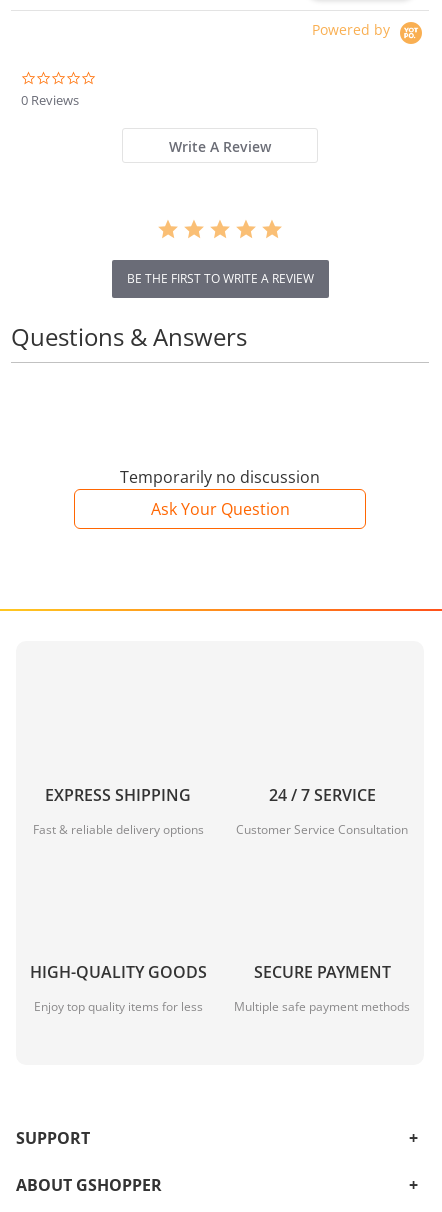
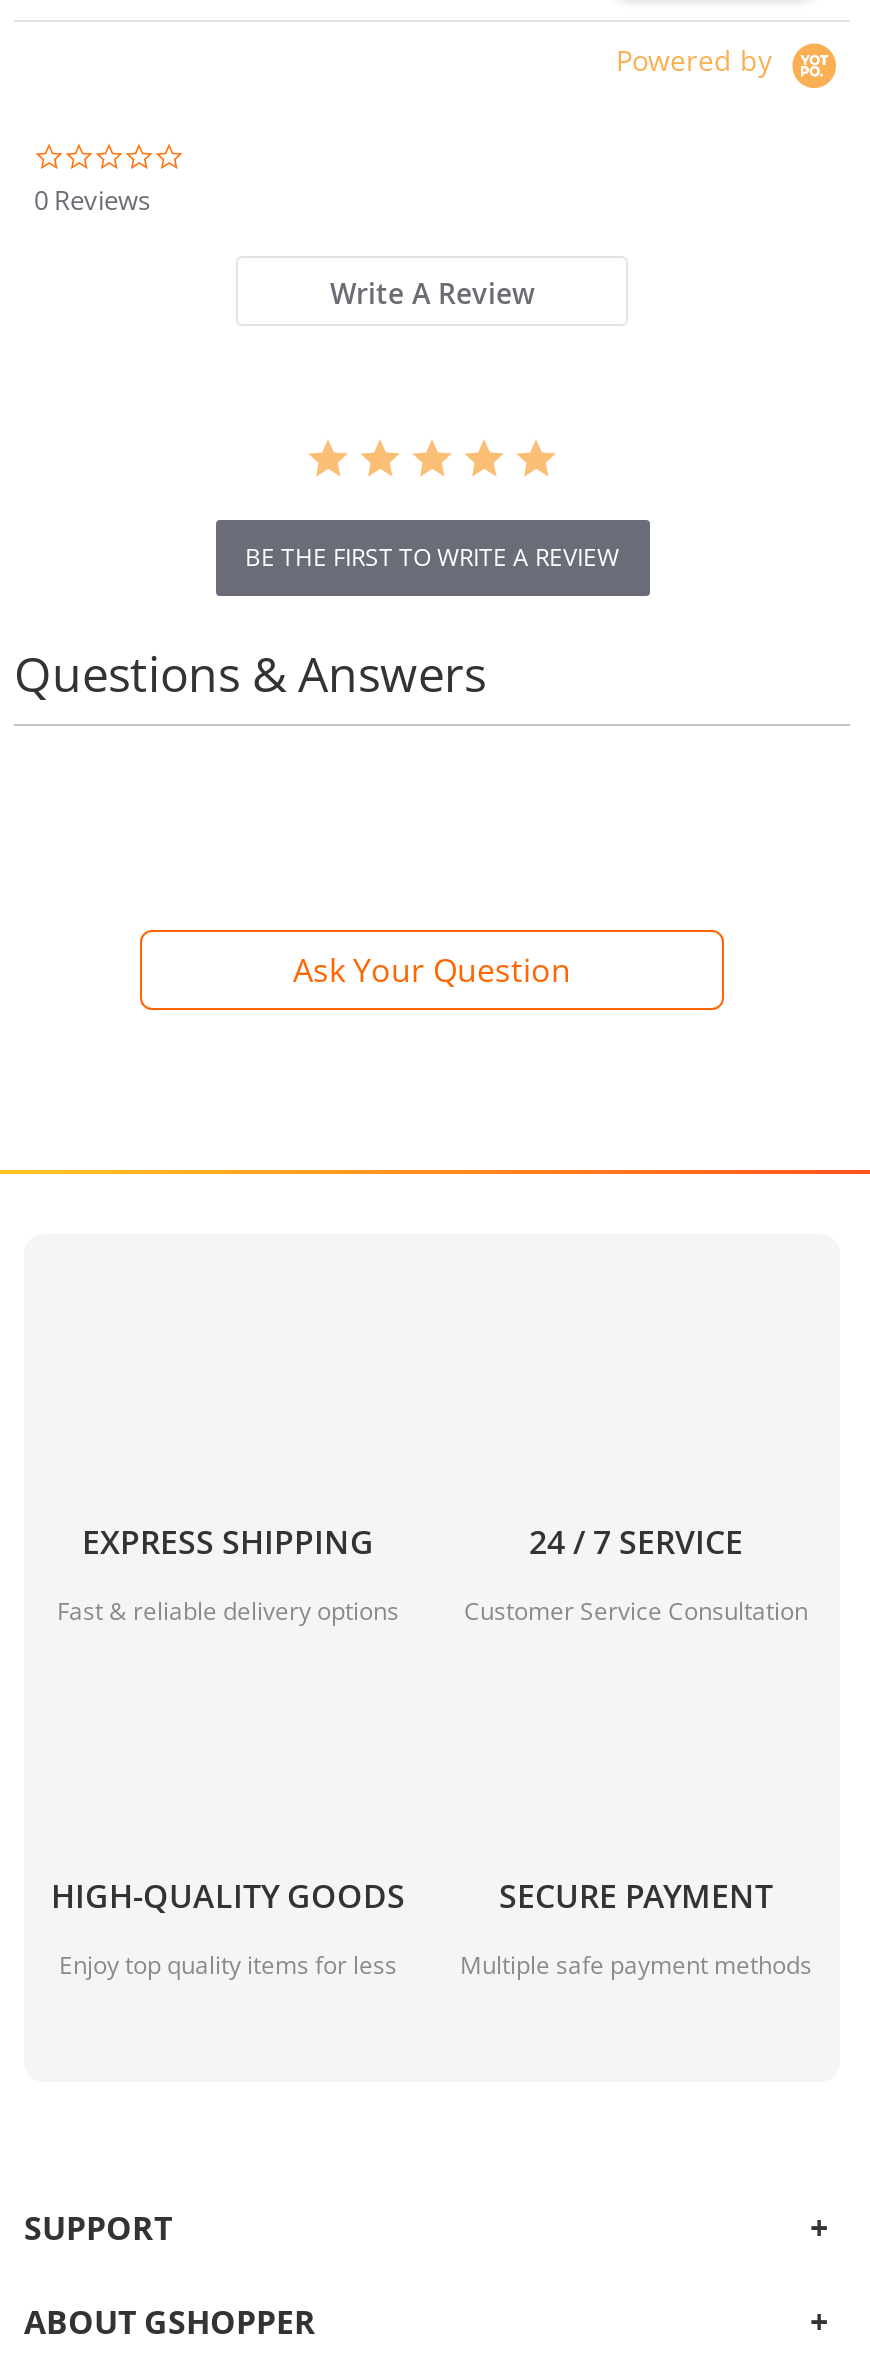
- Temporarily no discussion
